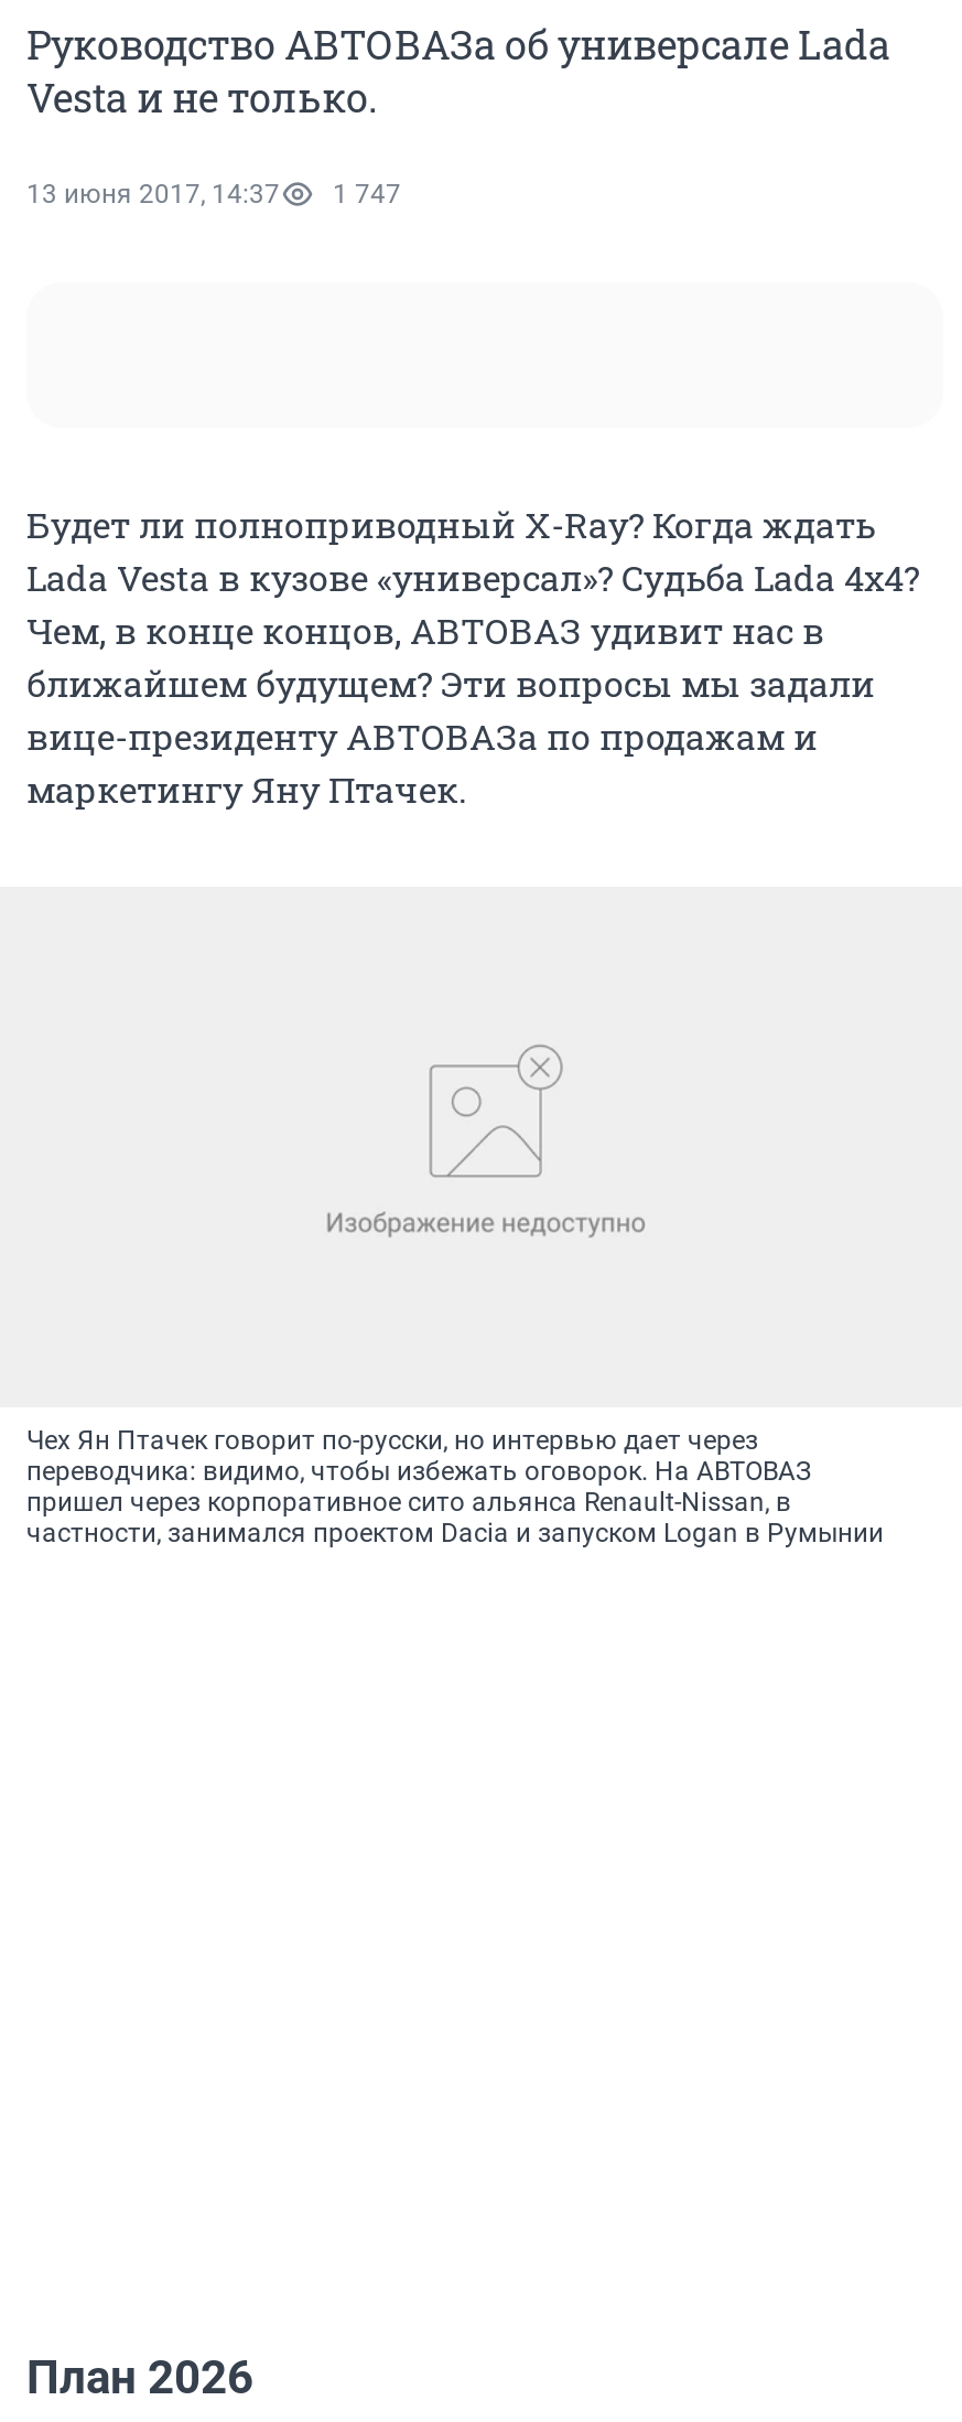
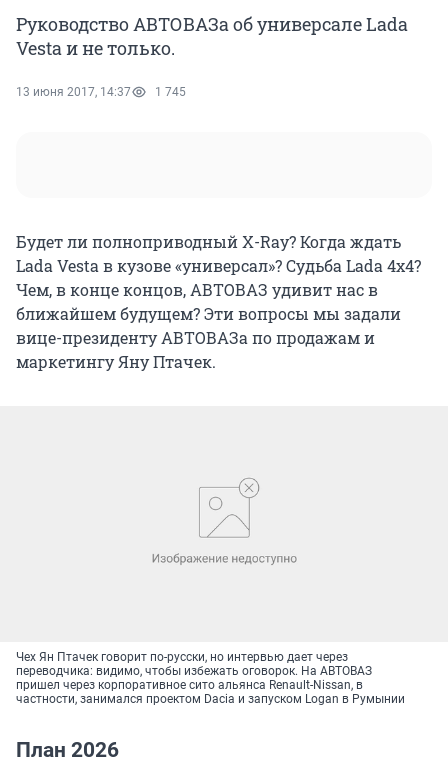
- 13 июня 2017, 14:37 1 747
+ 13 июня 2017, 14:37 1 745
